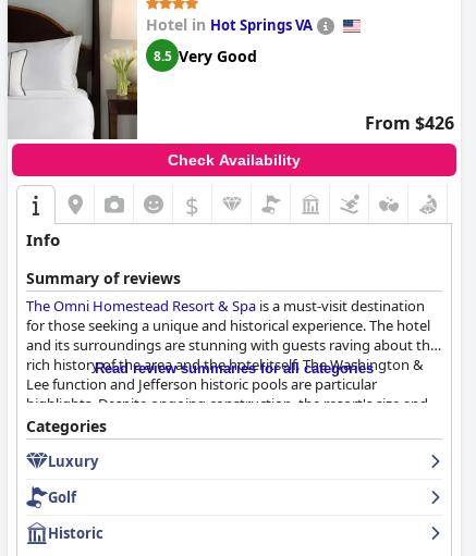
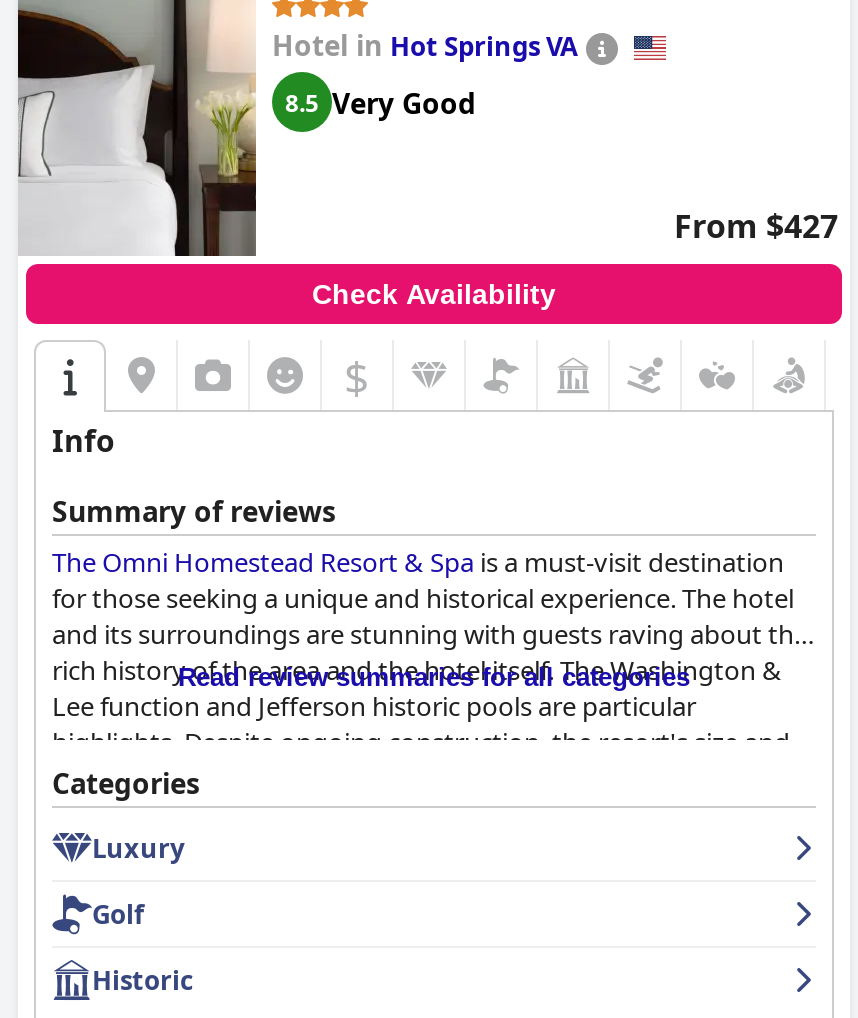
- From $426
+ From $427
